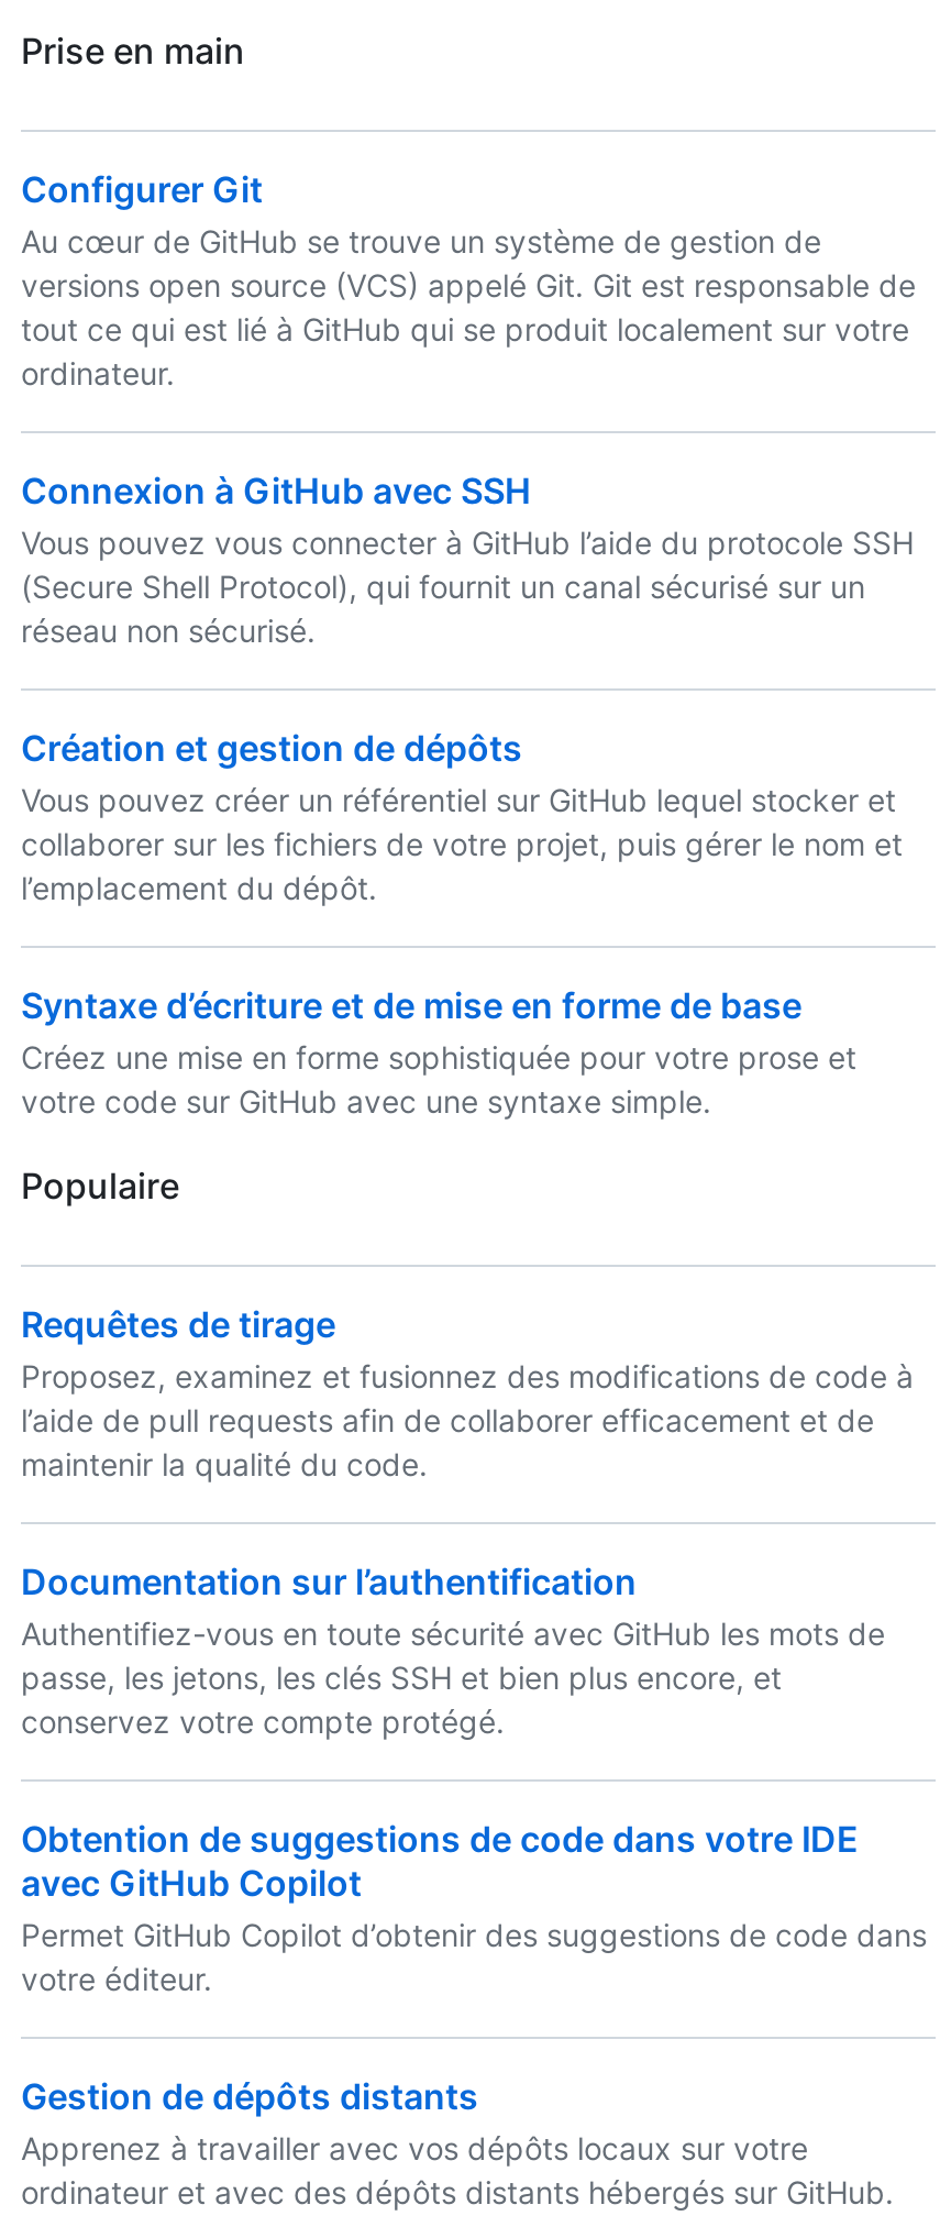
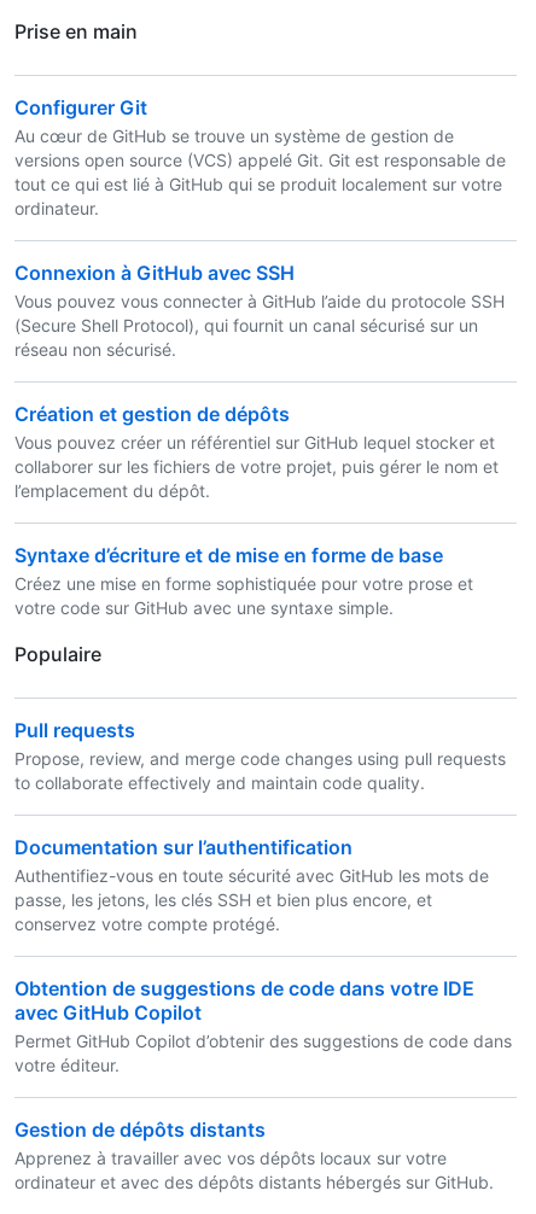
- Requêtes de tirage
- Proposez, examinez et fusionnez des modifications de code à
- l’aide de pull requests afin de collaborer efficacement et de
- maintenir la qualité du code.
+ Pull requests
+ Propose, review, and merge code changes using pull requests
+ to collaborate effectively and maintain code quality.
